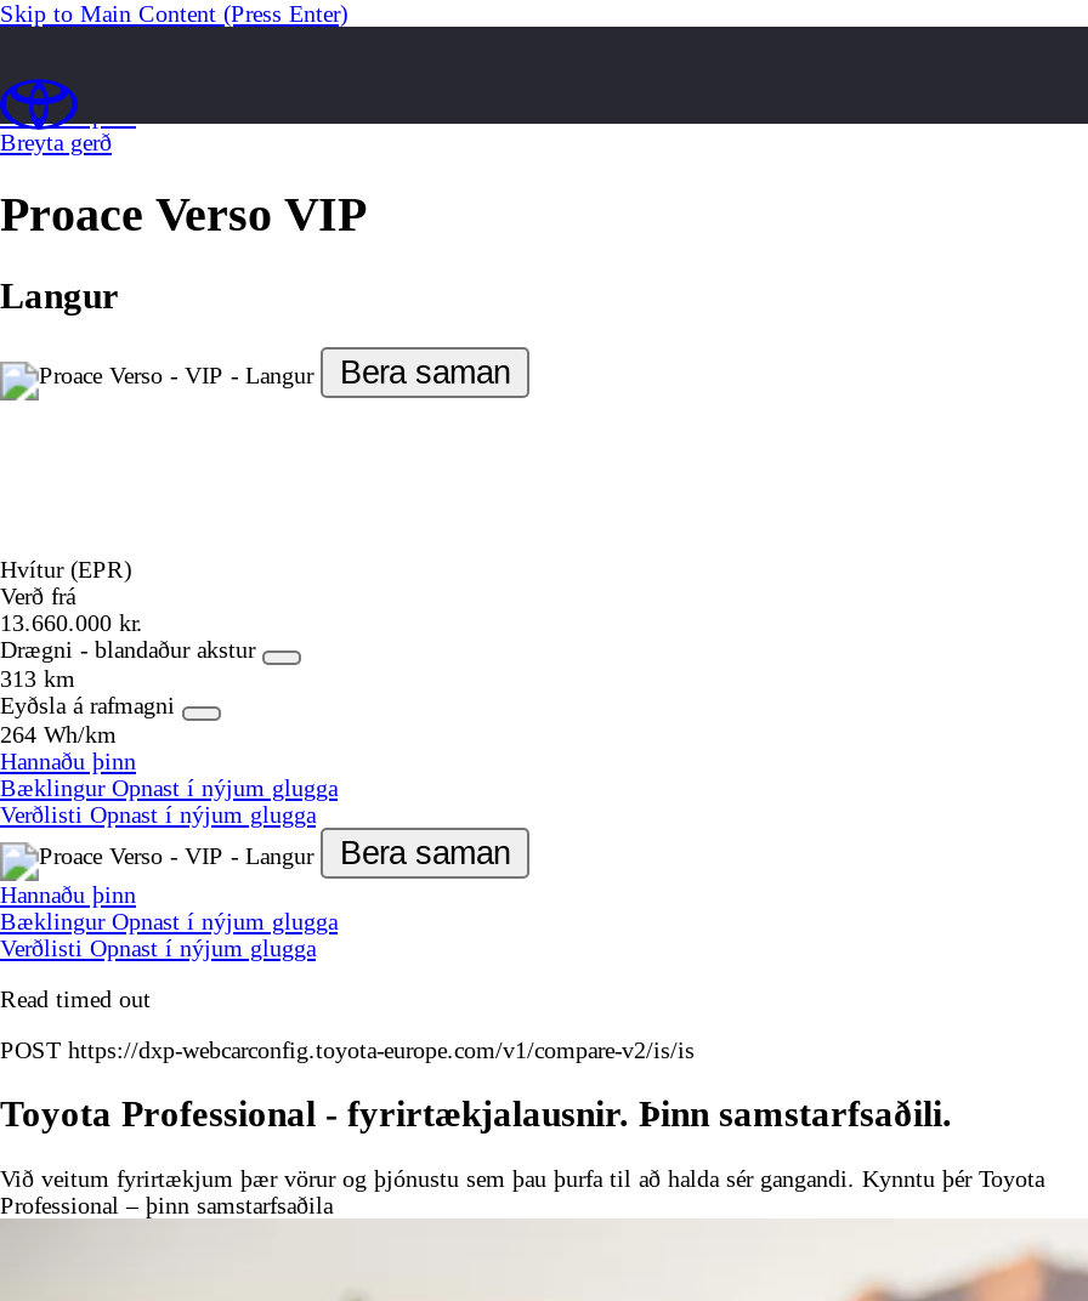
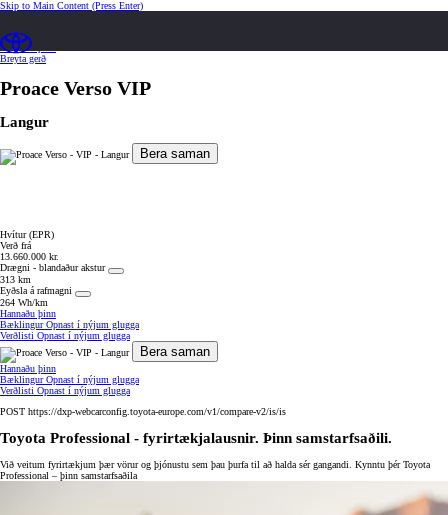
- Read timed out
